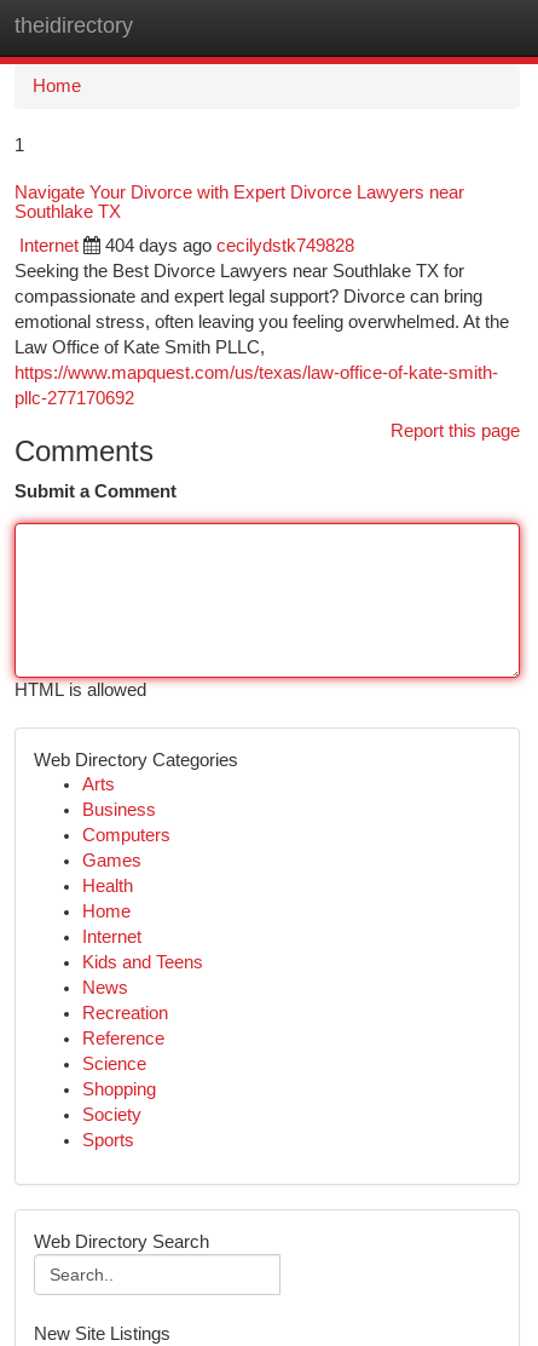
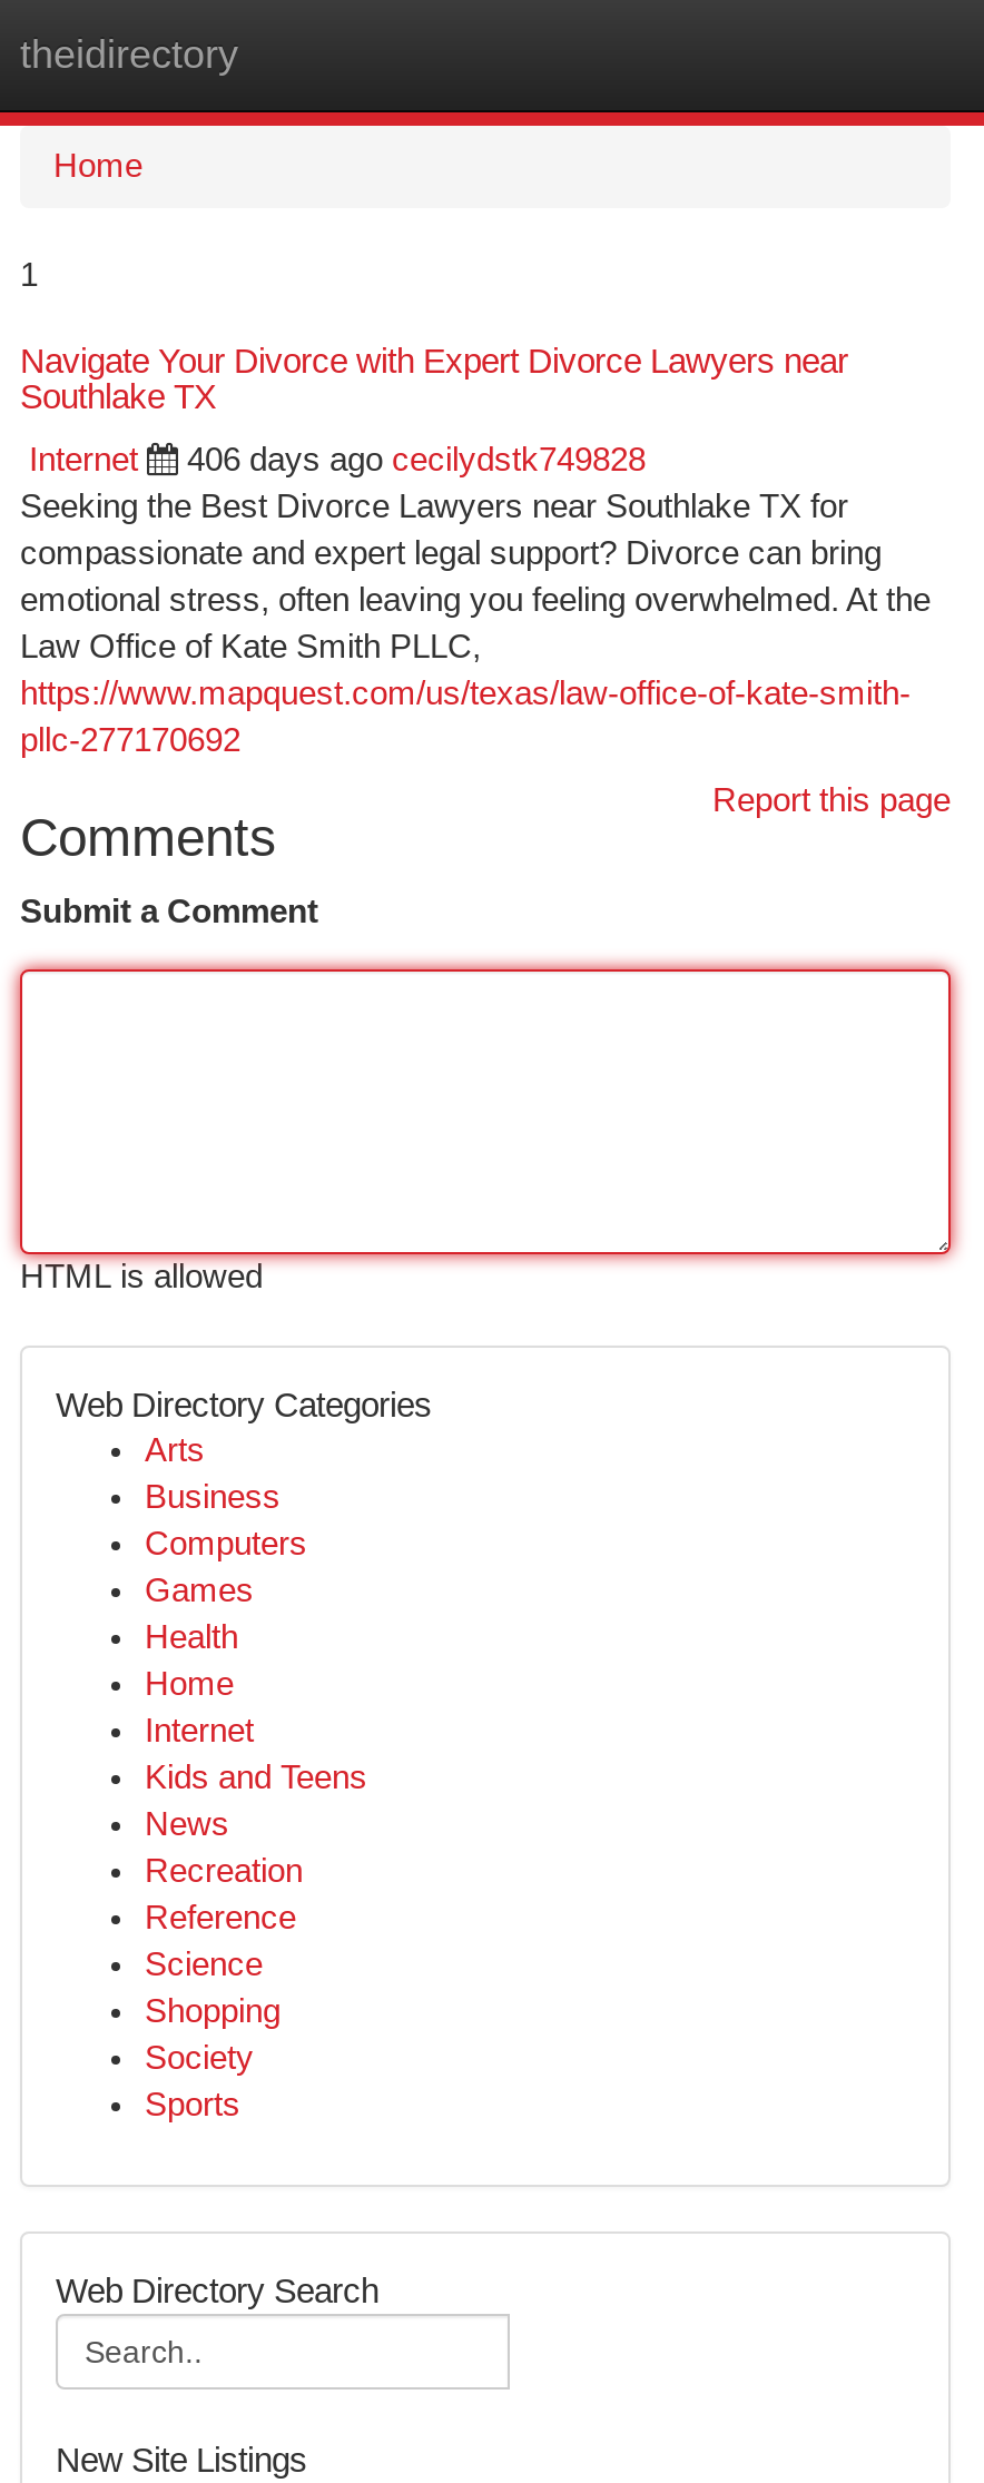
- 404 days ago cecilydstk749828
+ 406 days ago cecilydstk749828
